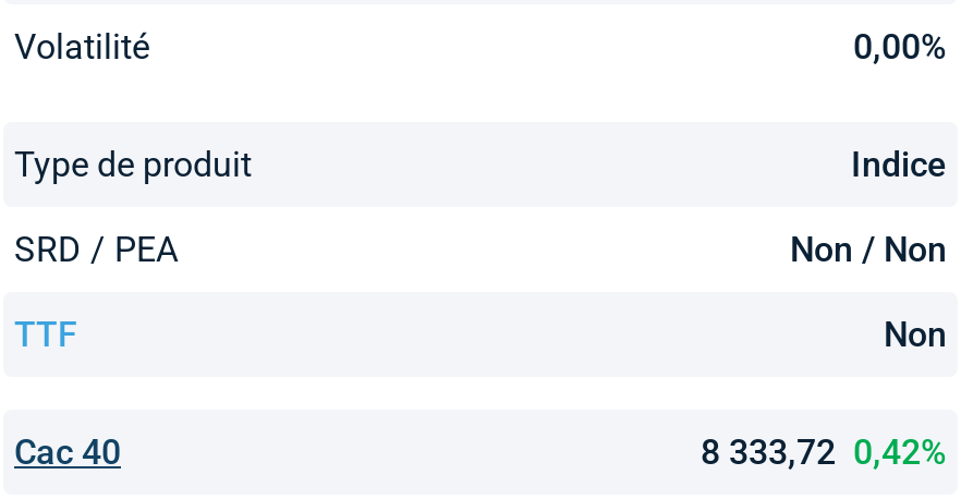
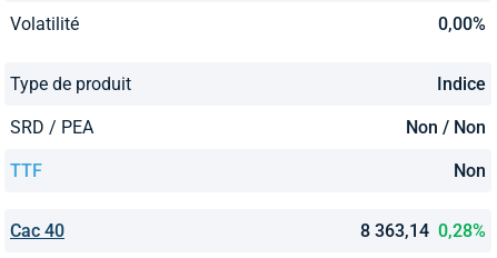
- 8 333,72 0,42%
+ 8 363,14 0,28%
